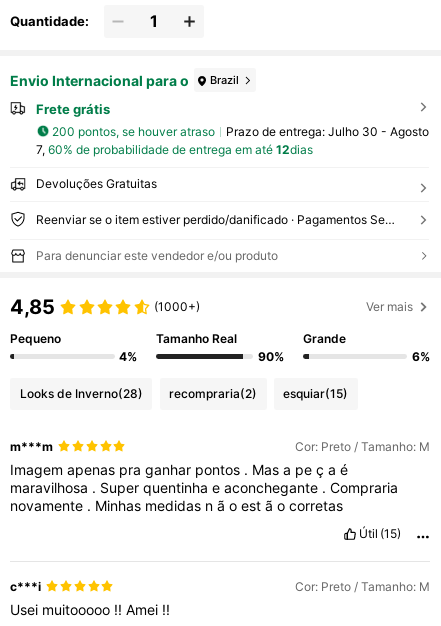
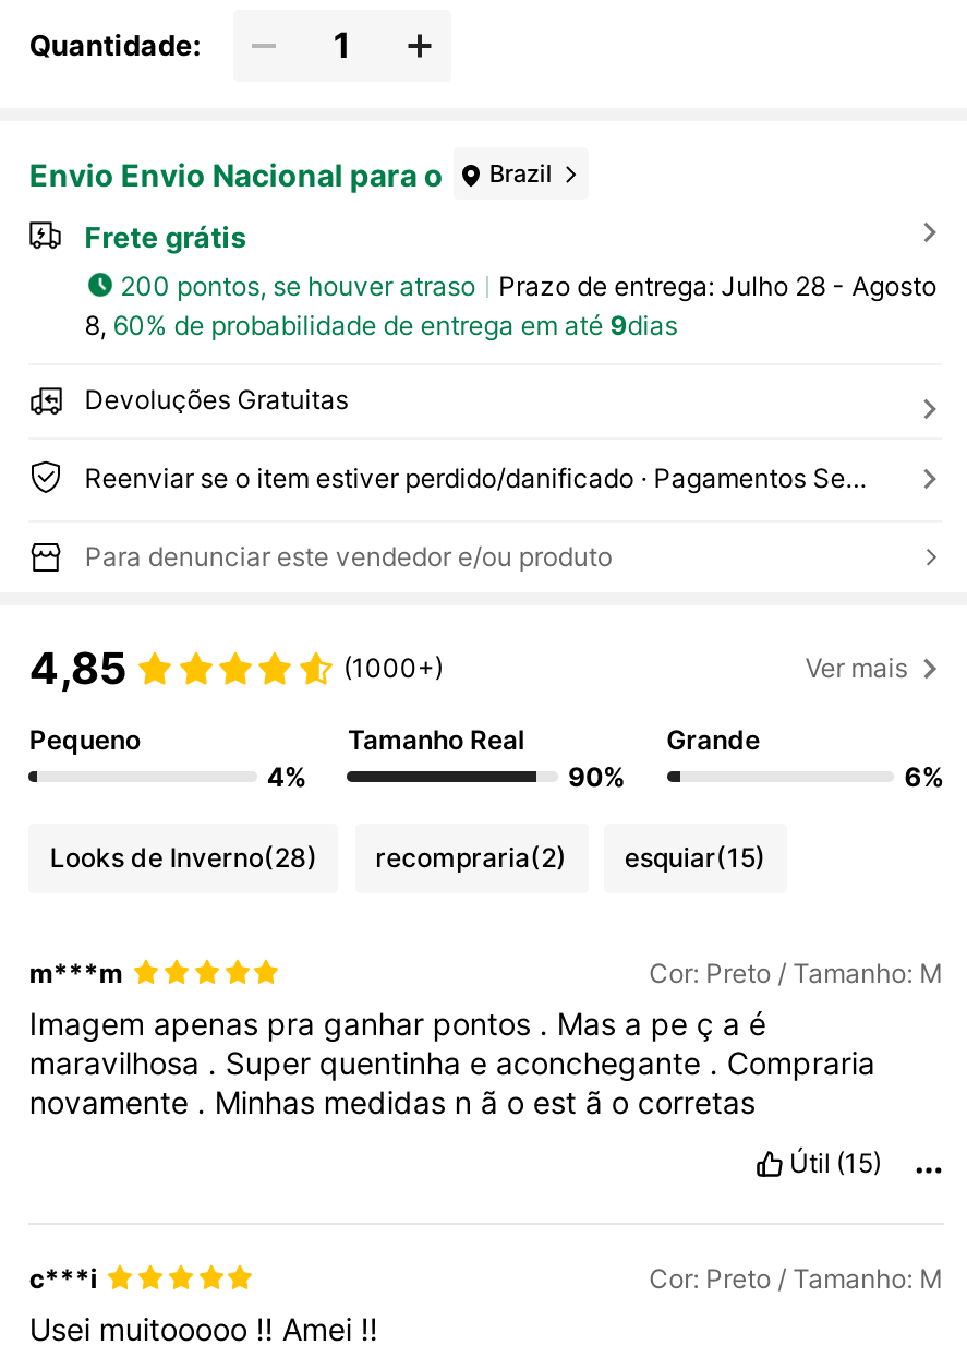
- Envio Internacional para o
+ Envio Envio Nacional para o

- Prazo de entrega: Julho 30 - Agosto
+ Prazo de entrega: Julho 28 - Agosto

- 7, 60% de probabilidade de entrega em até 12dias
+ 8, 60% de probabilidade de entrega em até 9dias
